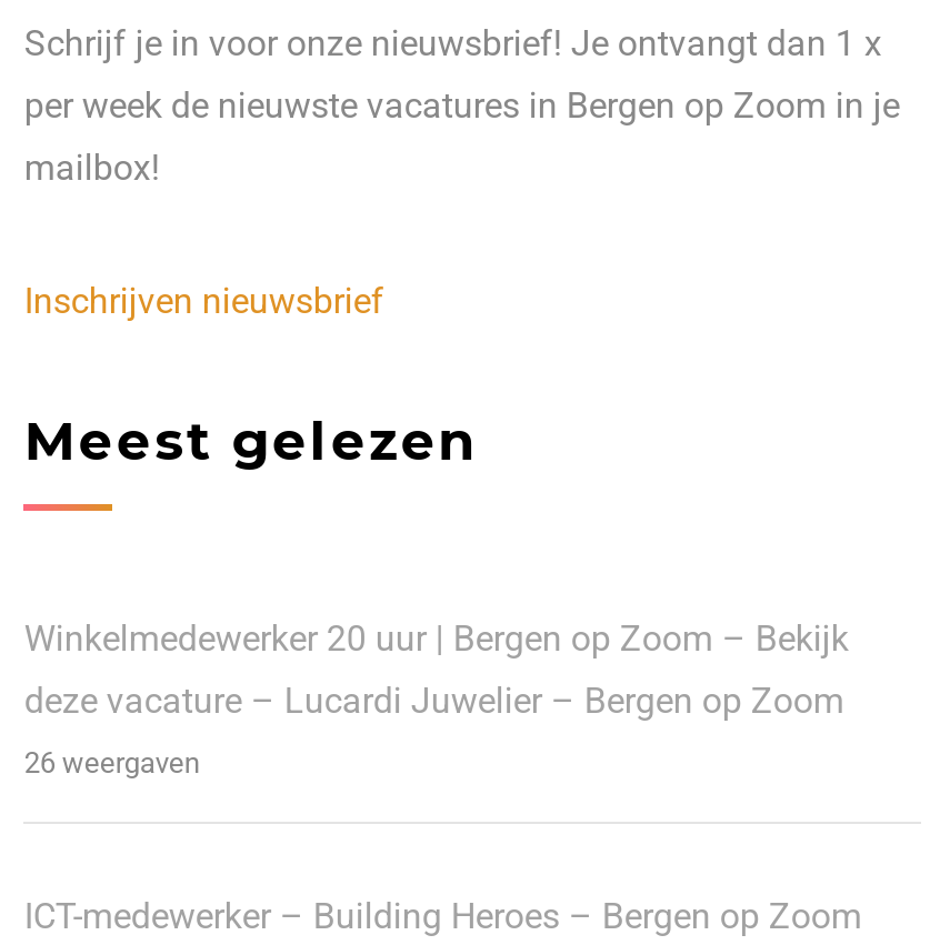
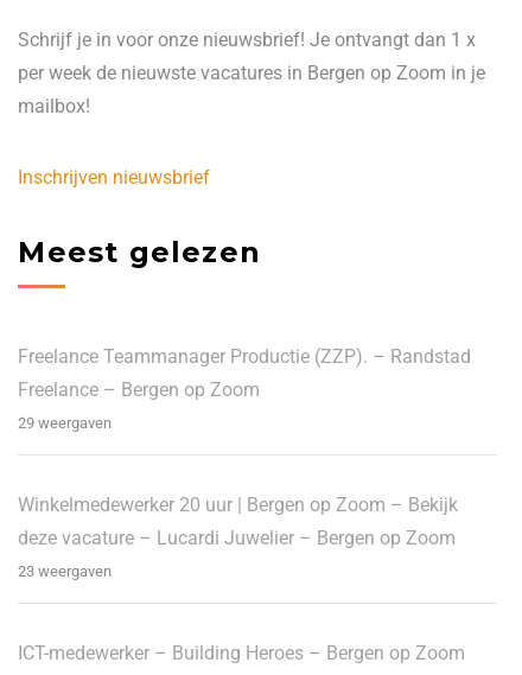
+ Freelance Teammanager Productie (ZZP). – Randstad
+ Freelance – Bergen op Zoom
+ 29 weergaven

- 26 weergaven
+ 23 weergaven
